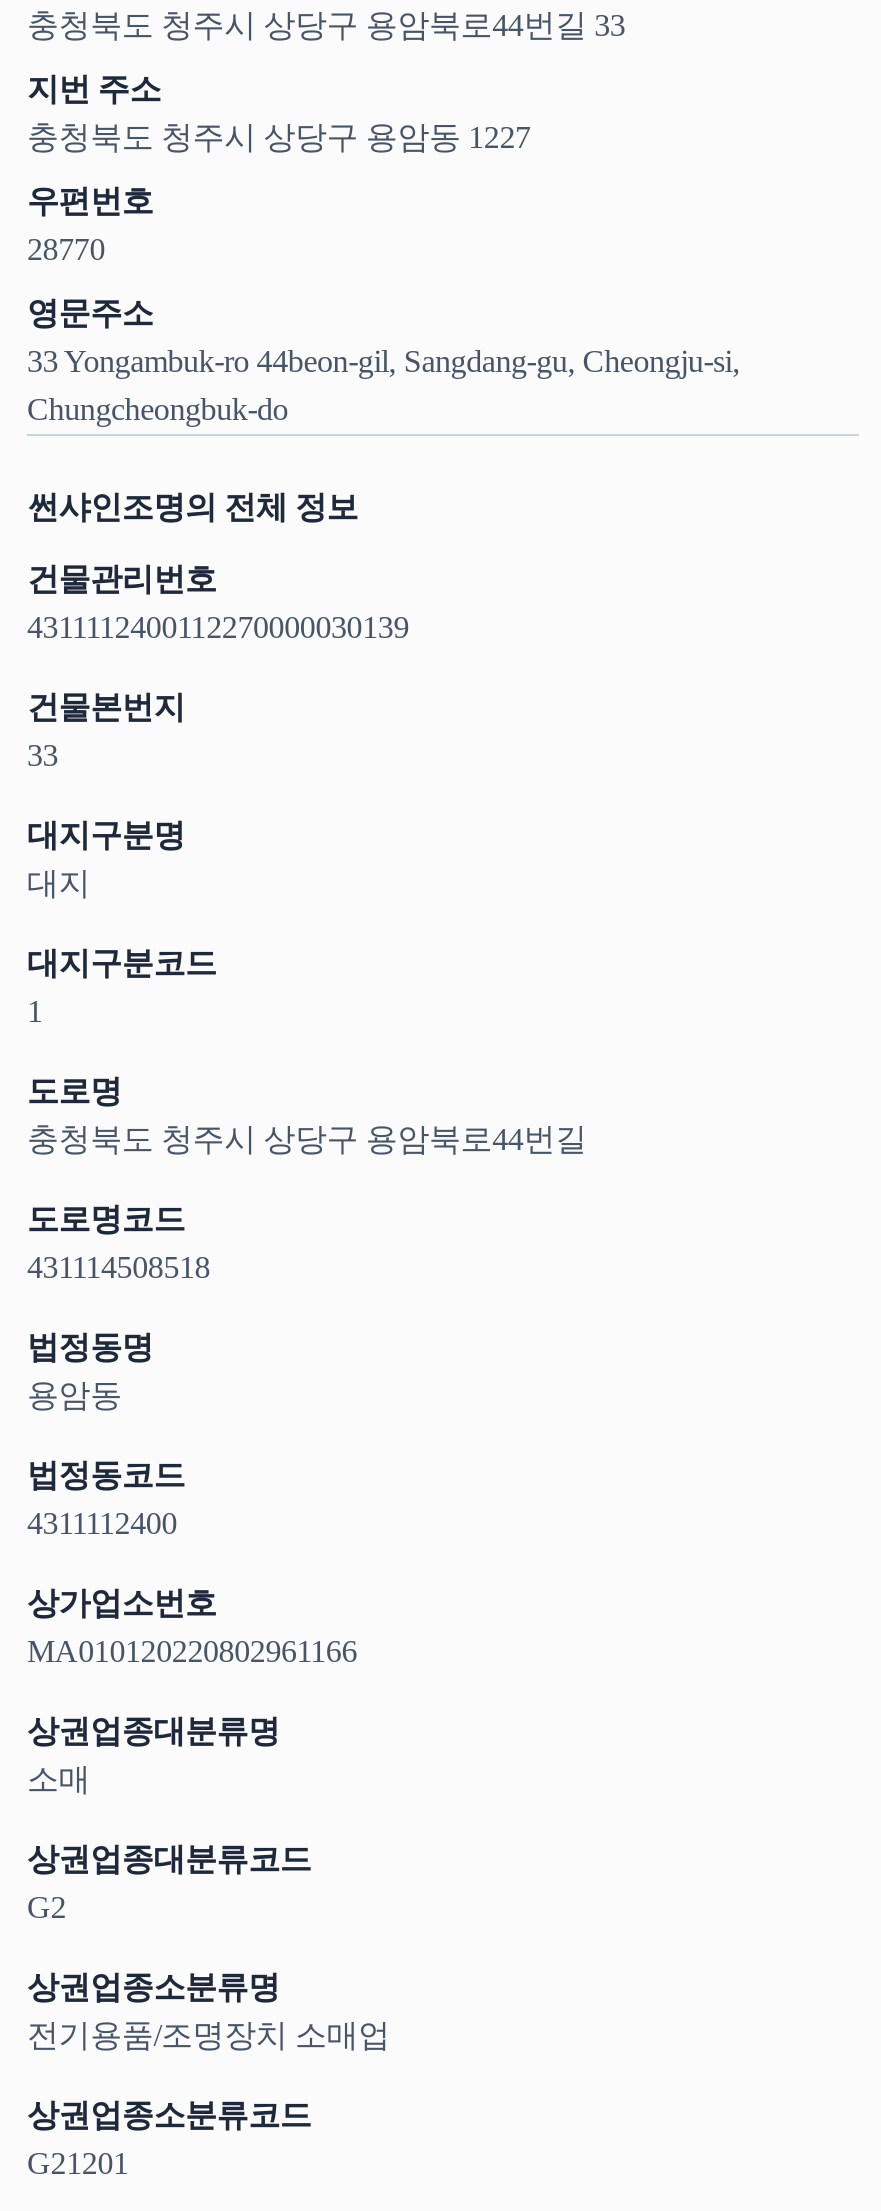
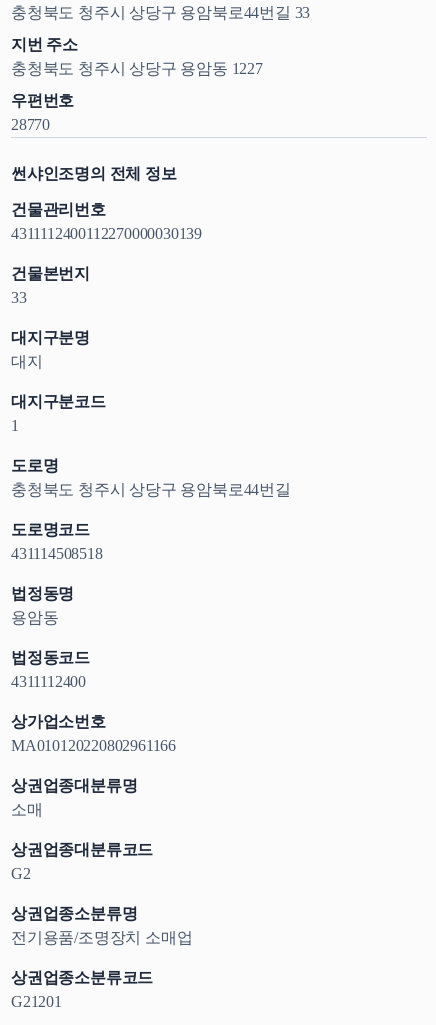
- 영문주소
- 33 Yongambuk-ro 44beon-gil, Sangdang-gu, Cheongju-si,
- Chungcheongbuk-do
